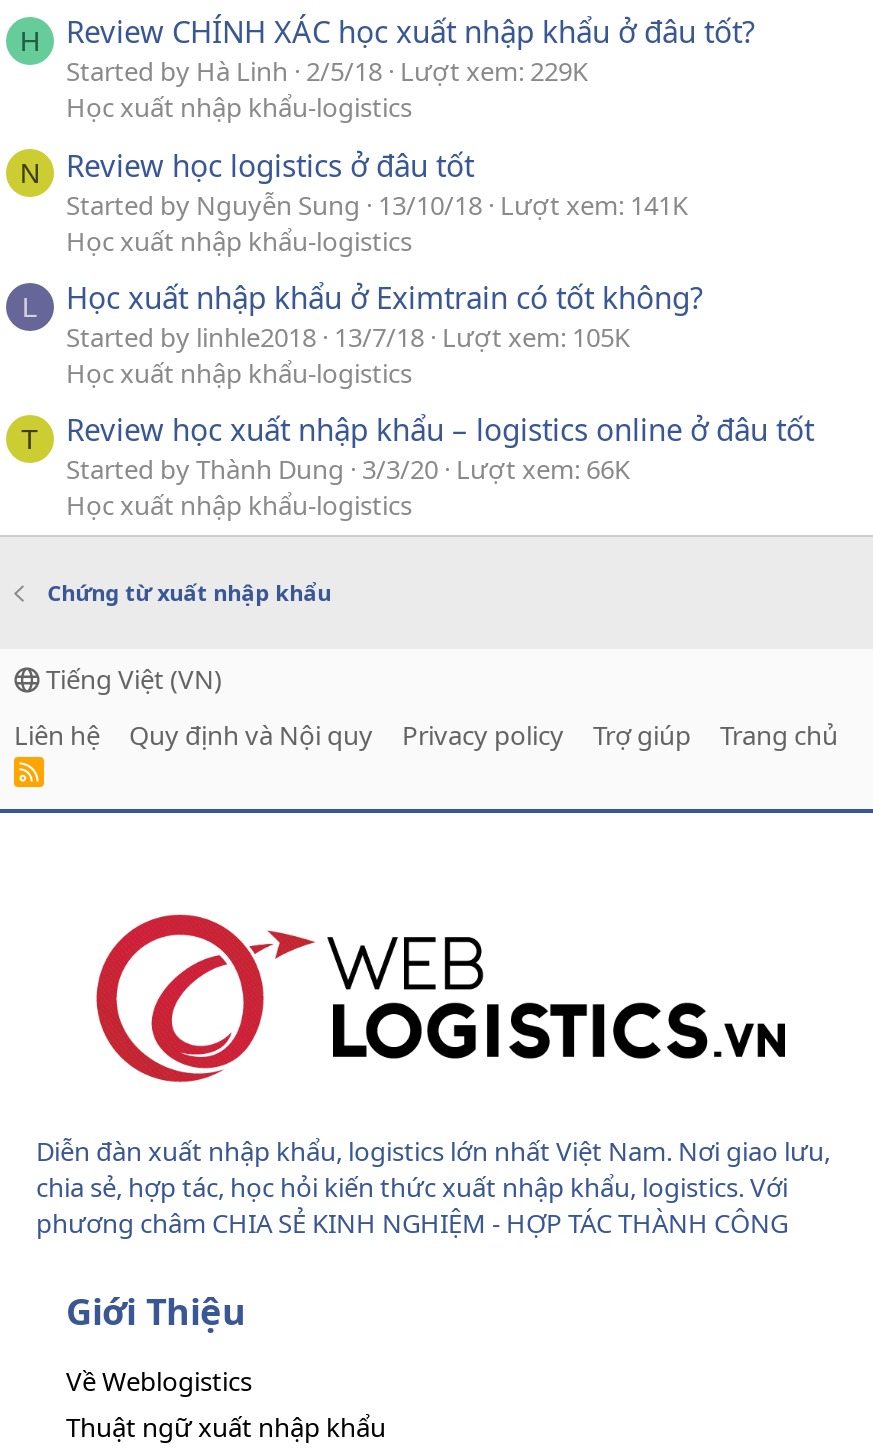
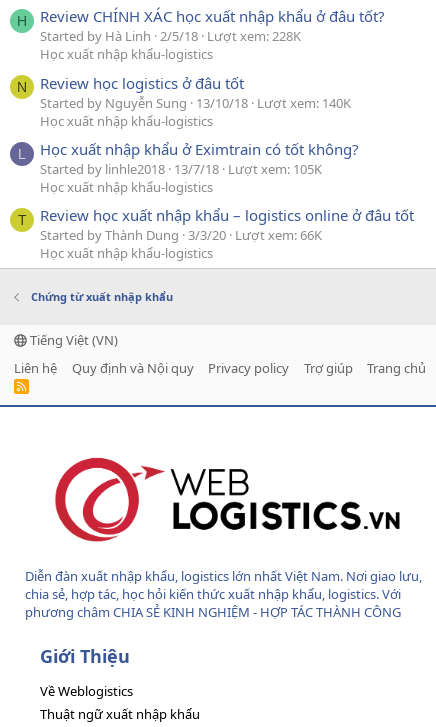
- Started by Hà Linh 2/5/18 Lượt xem: 229K
+ Started by Hà Linh 2/5/18 Lượt xem: 228K

- Started by Nguyễn Sung 13/10/18 Lượt xem: 141K
+ Started by Nguyễn Sung 13/10/18 Lượt xem: 140K
